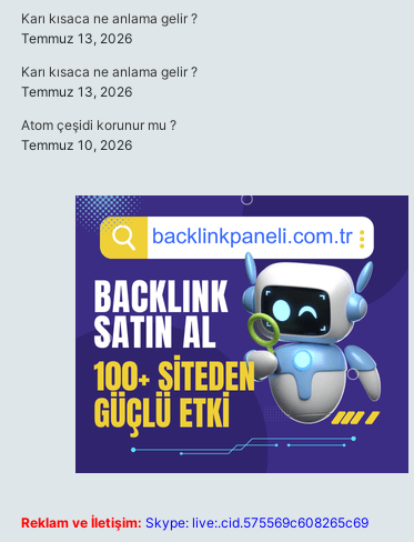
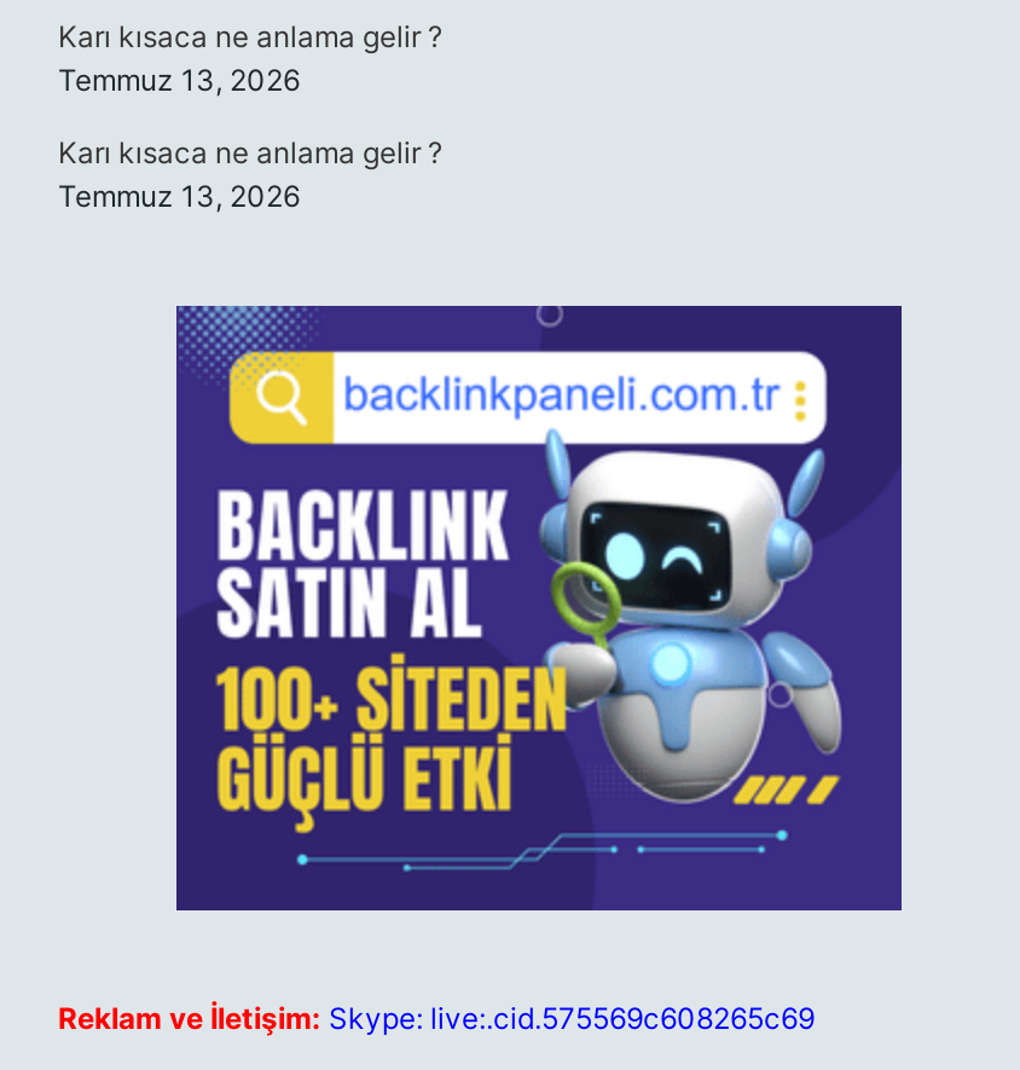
- Atom çeşidi korunur mu ?
- Temmuz 10, 2026
